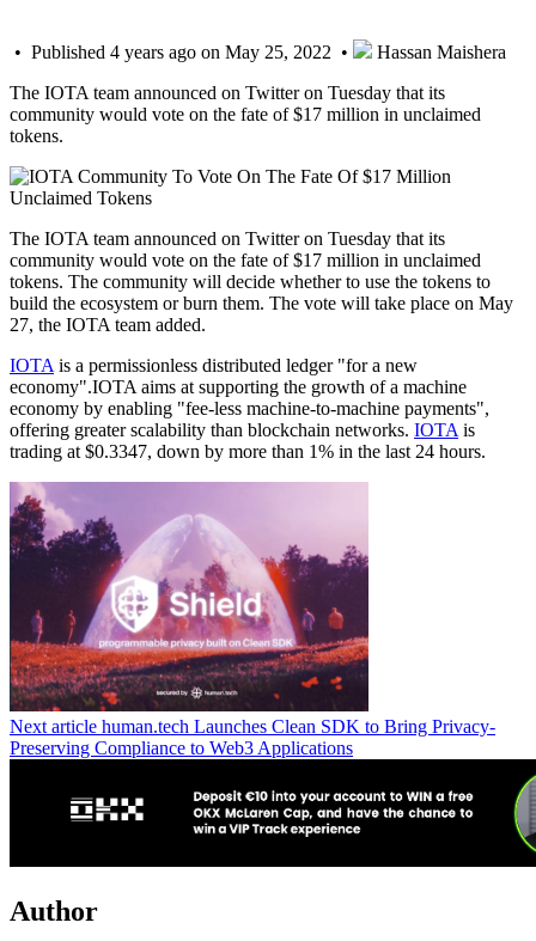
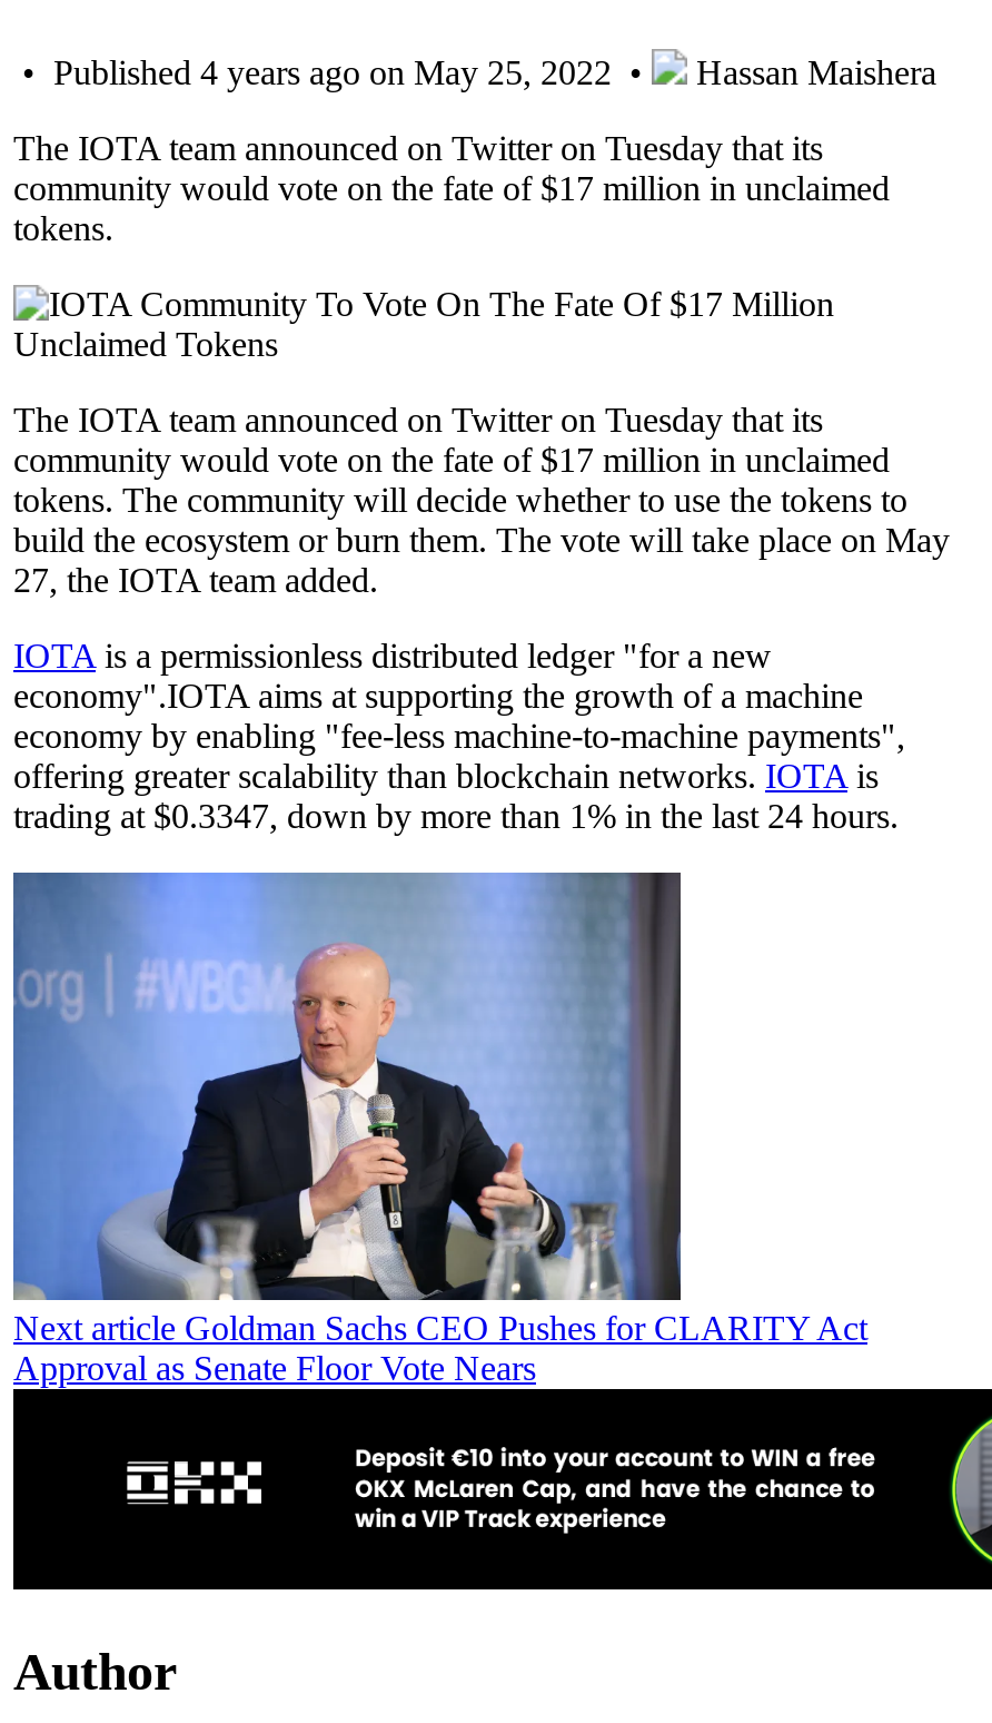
- [image]
- Next article human.tech Launches Clean SDK to Bring Privacy-
- Preserving Compliance to Web3 Applications
+ [image]
+ Next article Goldman Sachs CEO Pushes for CLARITY Act
+ Approval as Senate Floor Vote Nears
